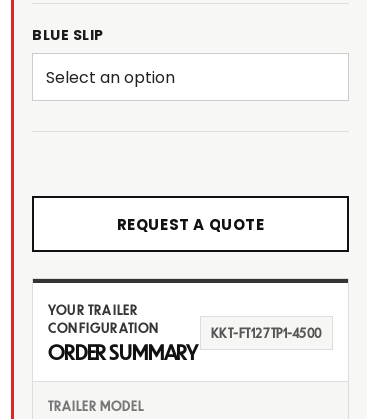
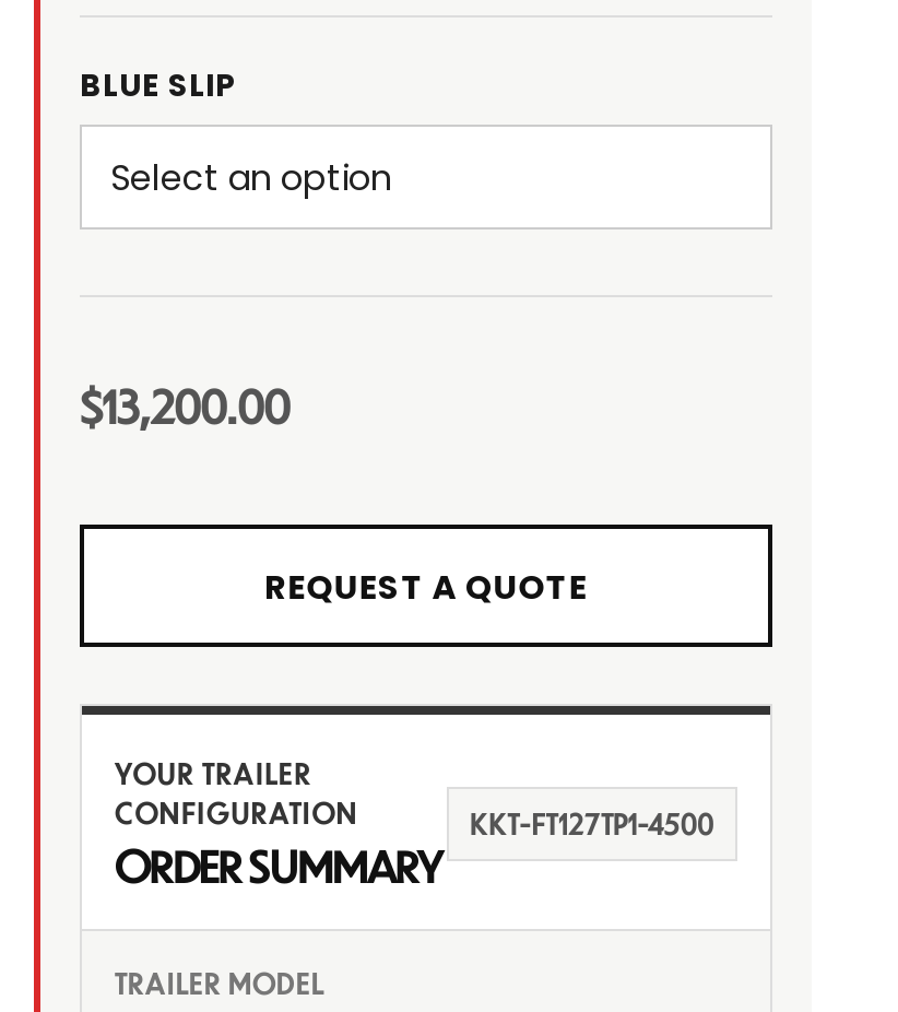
+ $13,200.00
